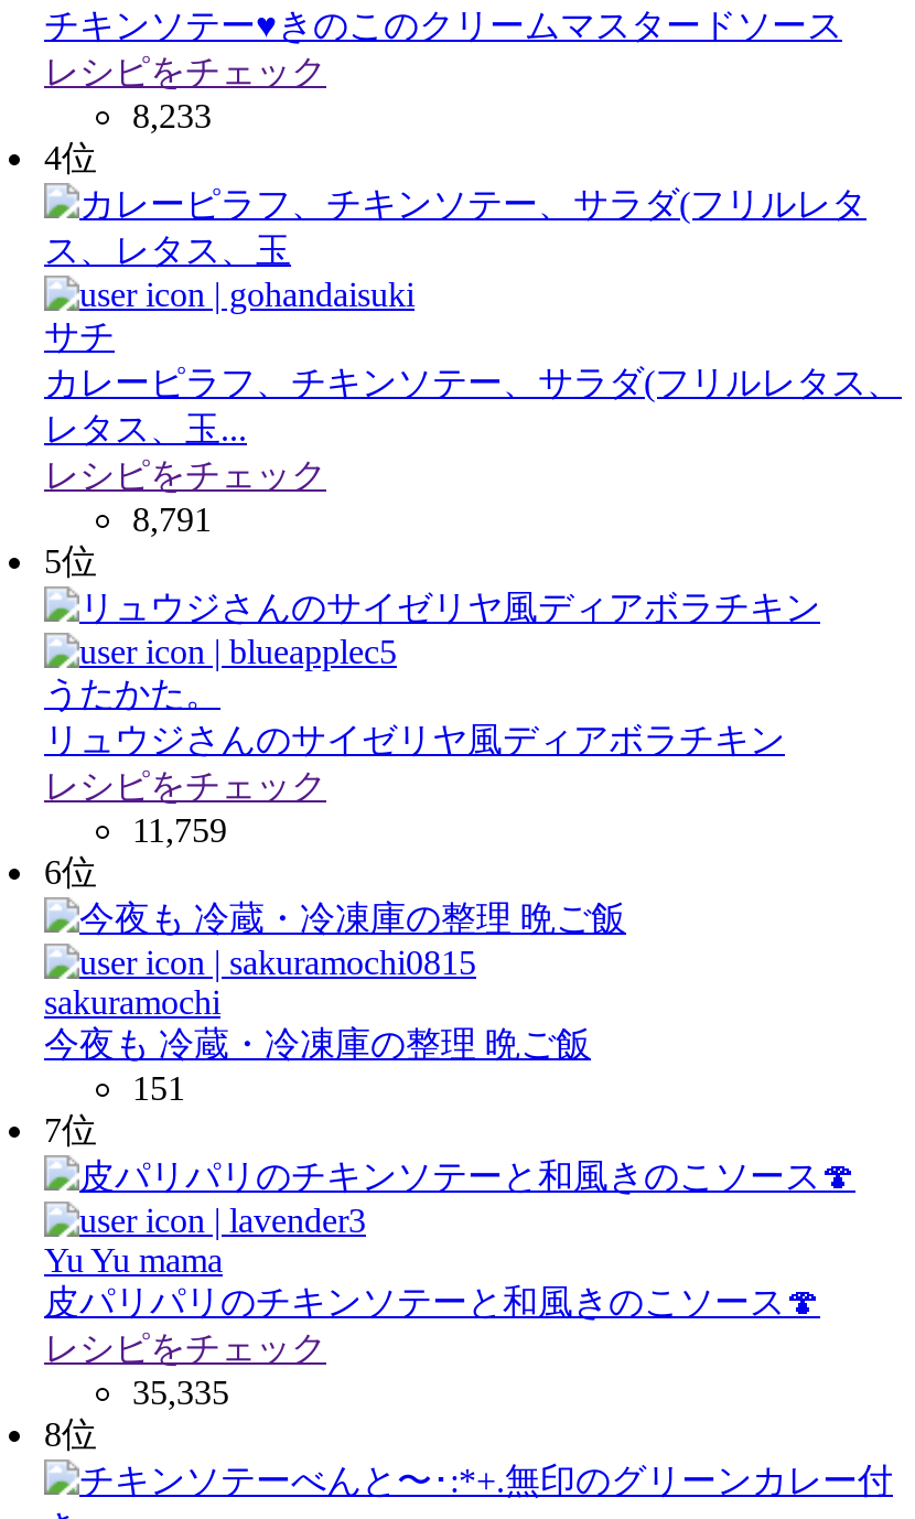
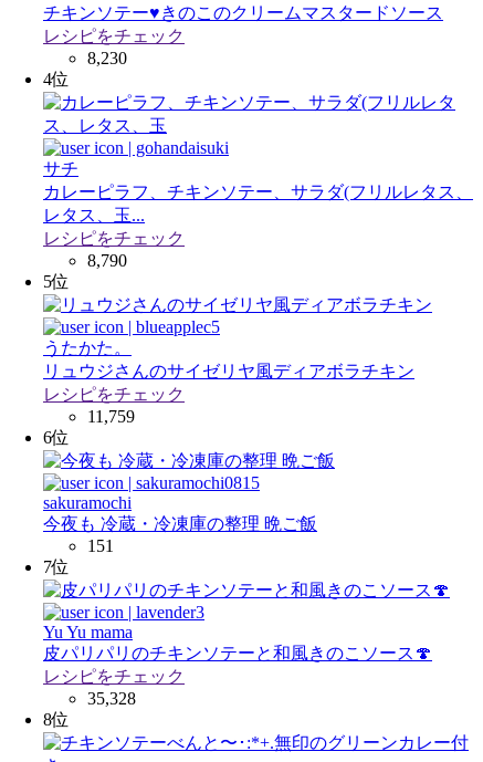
- 8,233
+ 8,230

- 8,791
+ 8,790

- 35,335
+ 35,328
